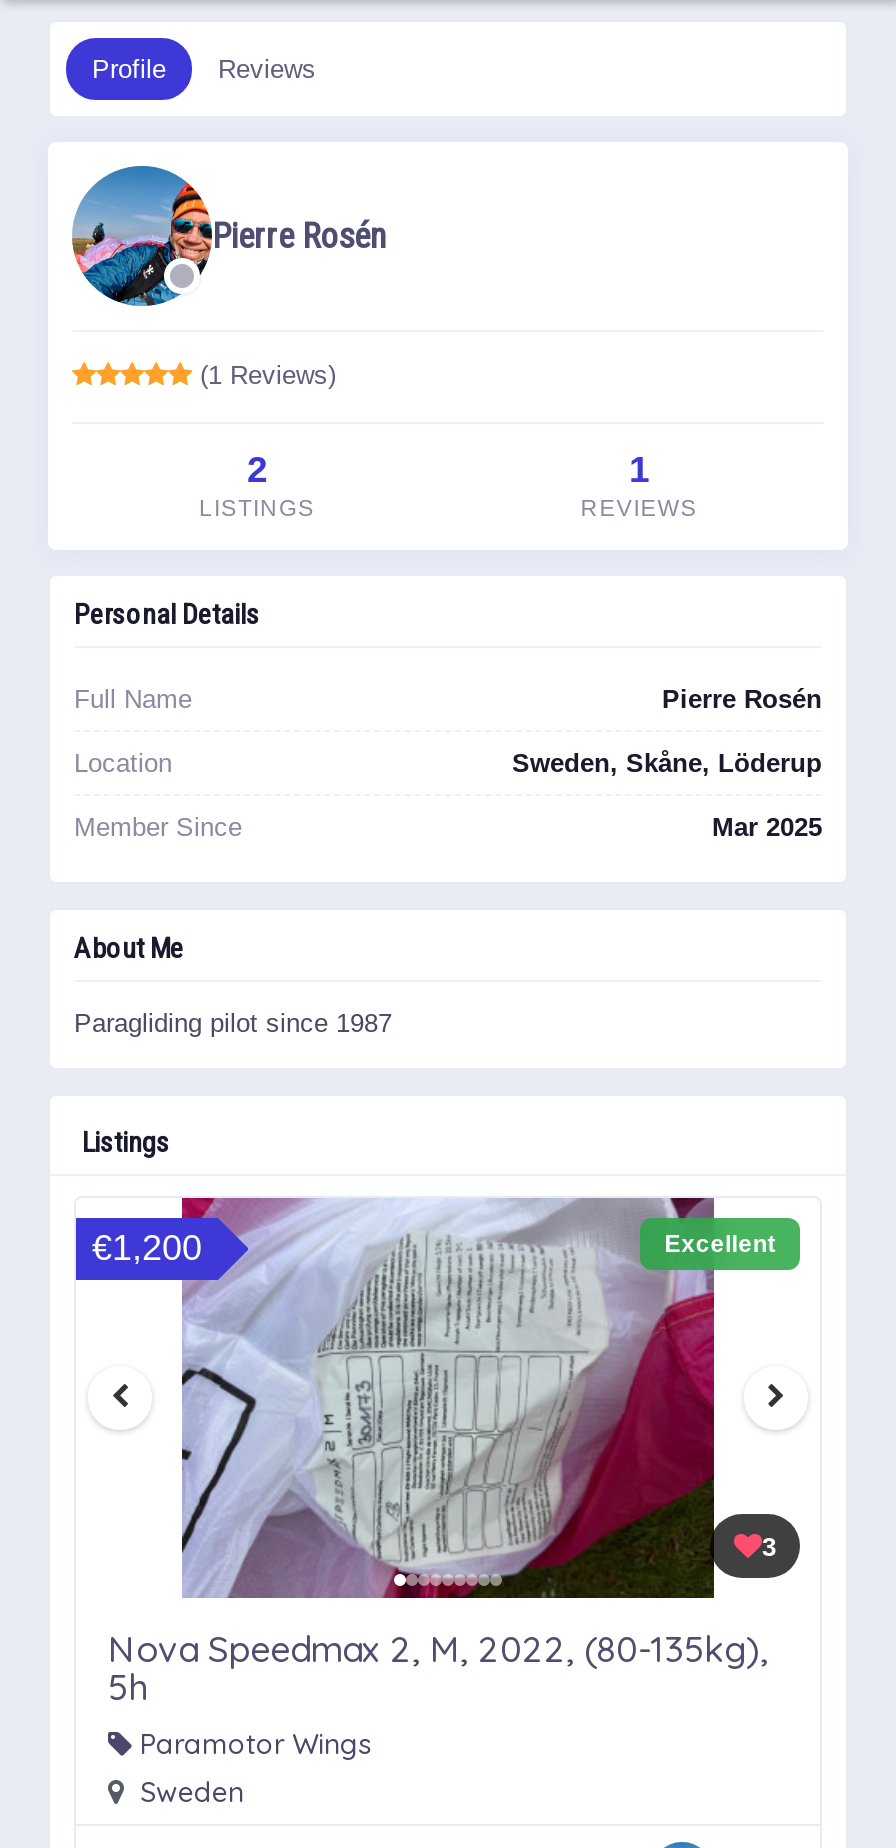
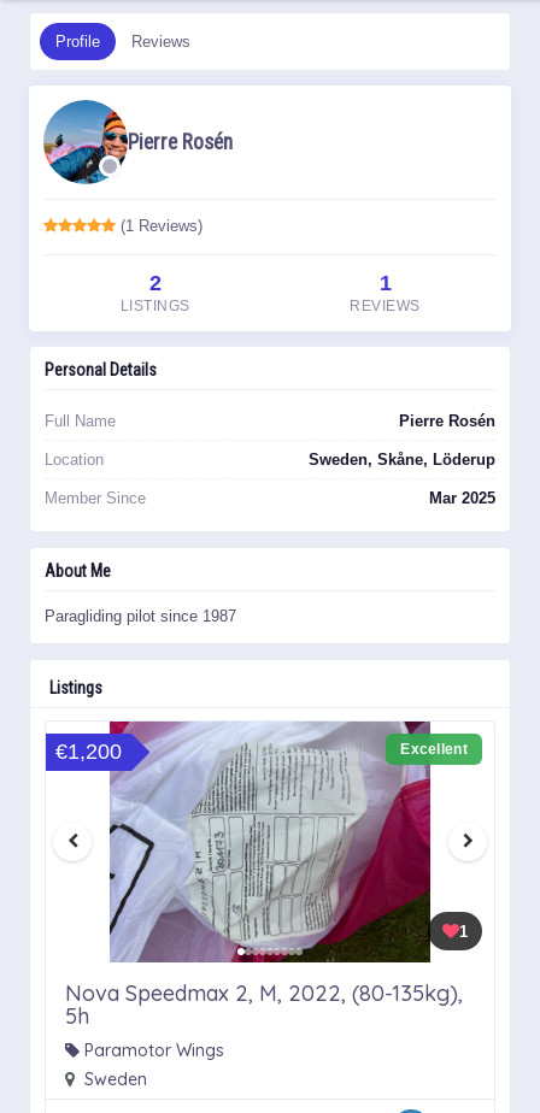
- 3
+ 1
